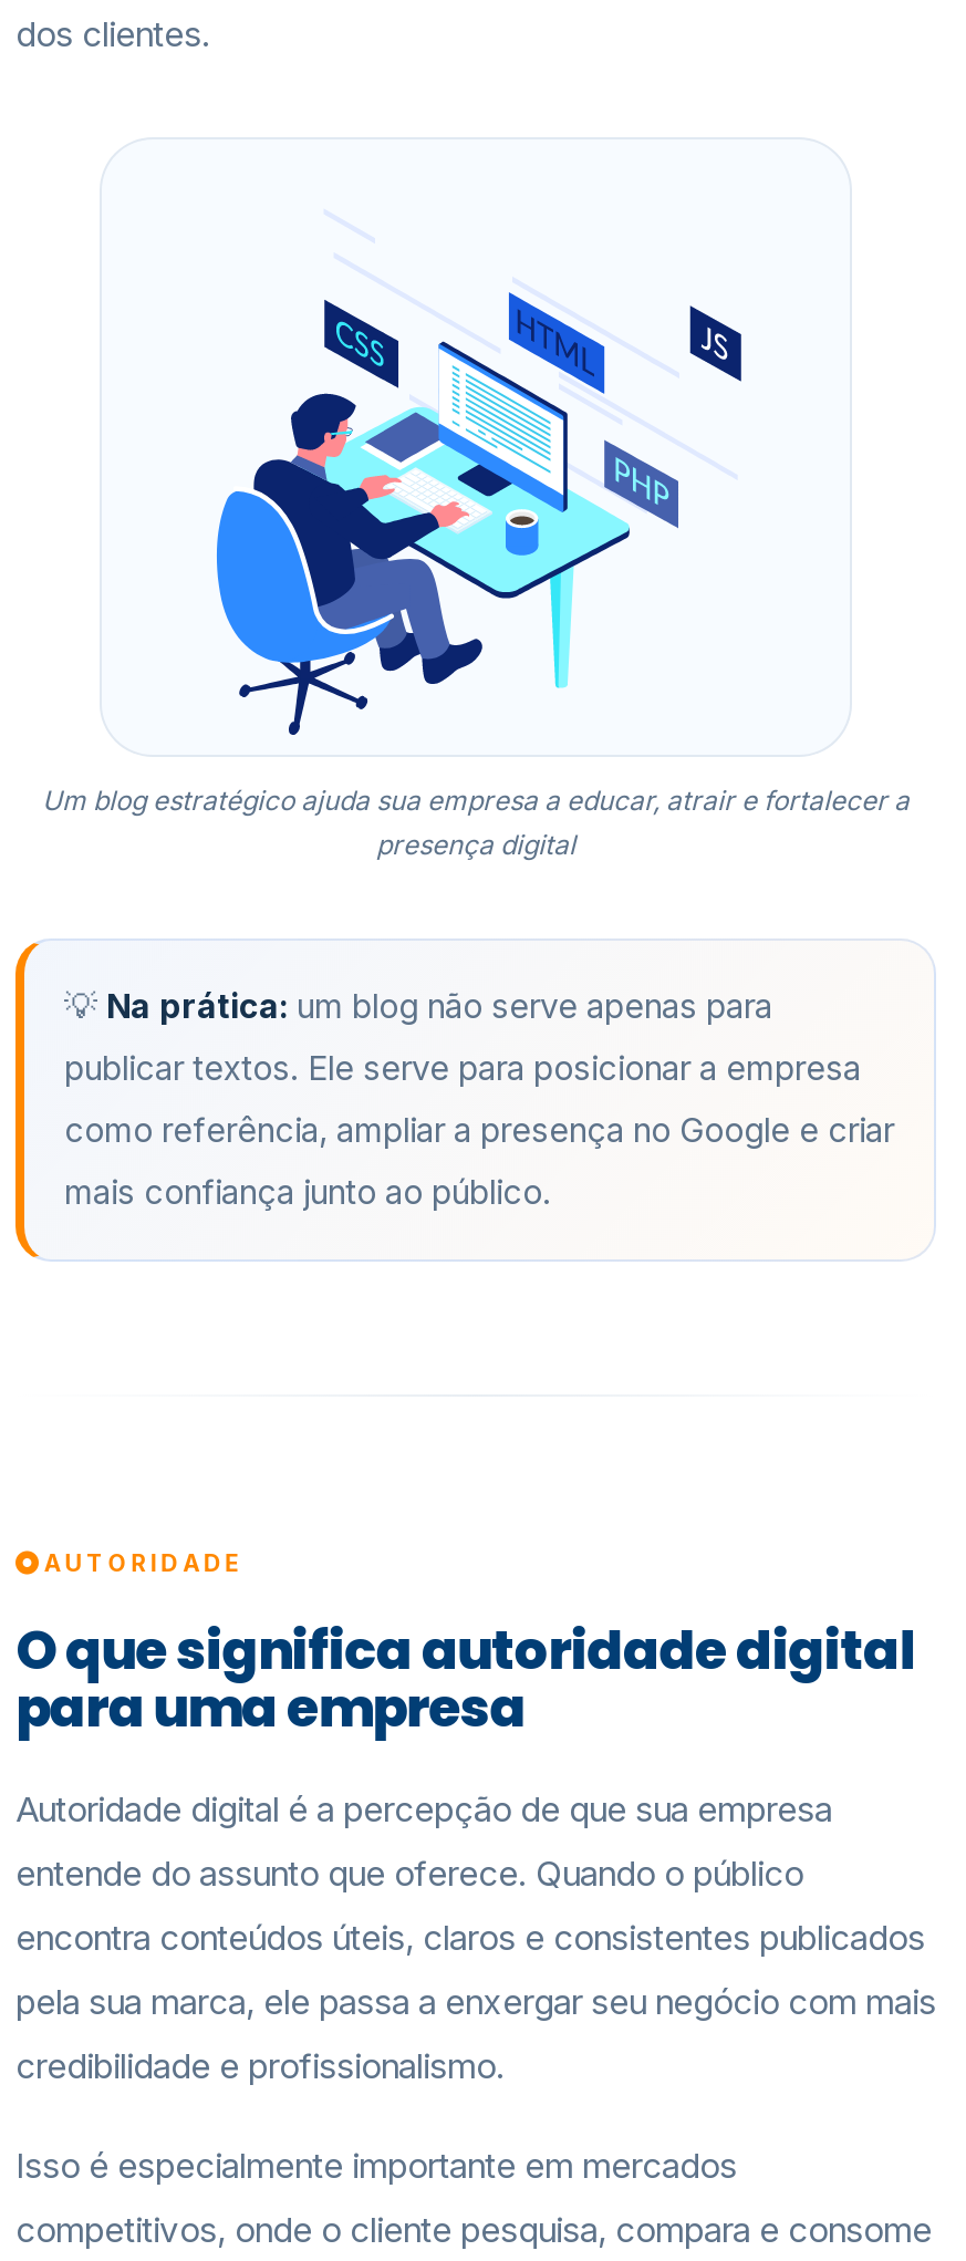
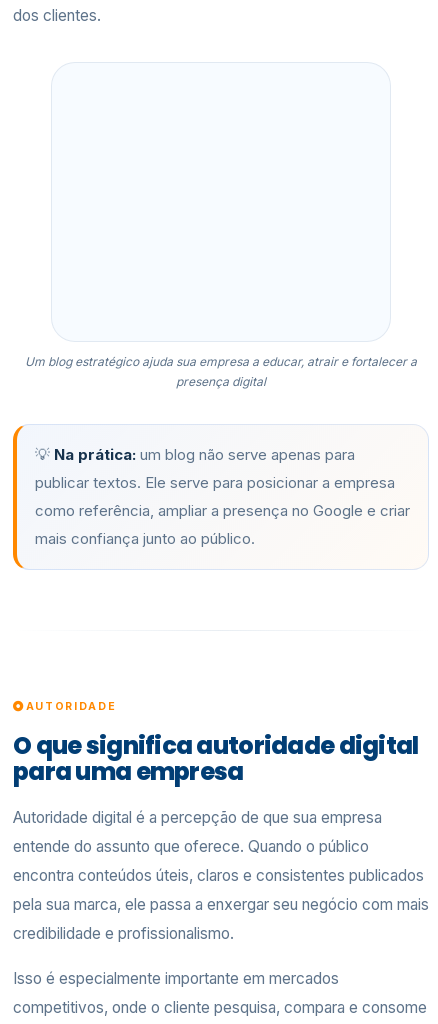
- [image]
